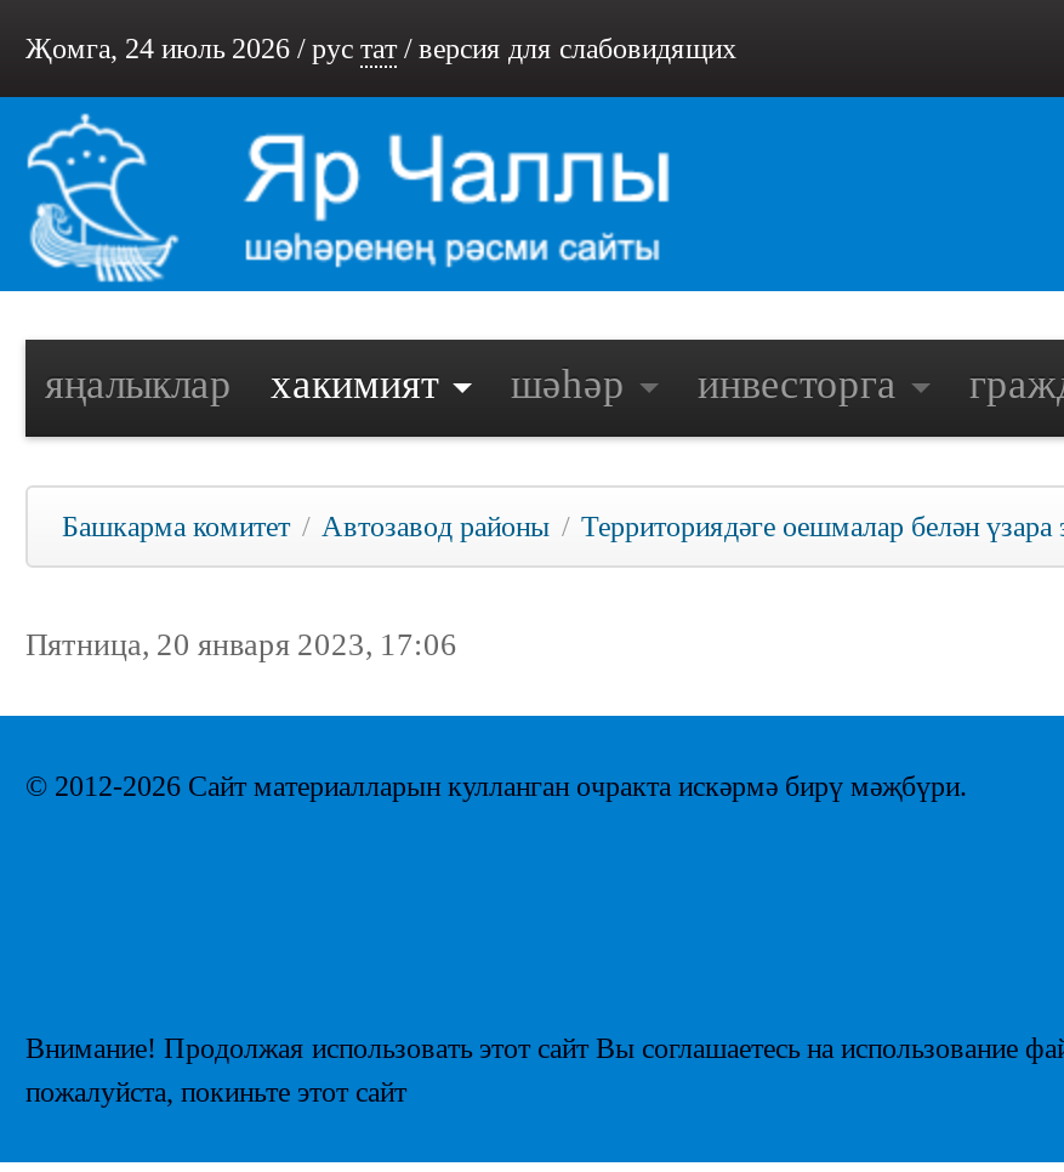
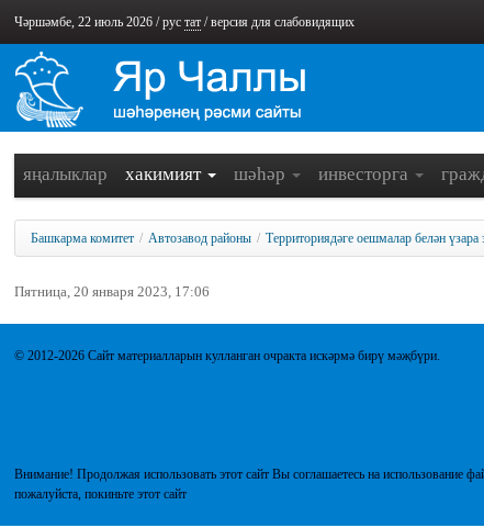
- Җомга, 24 июль 2026 / рус тат / версия для слабовидящих
+ Чәршәмбе, 22 июль 2026 / рус тат / версия для слабовидящих
